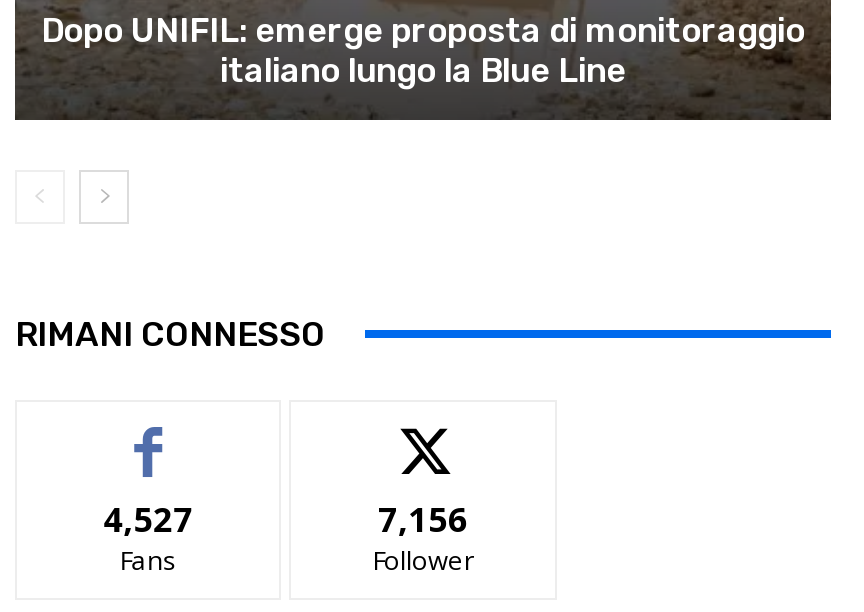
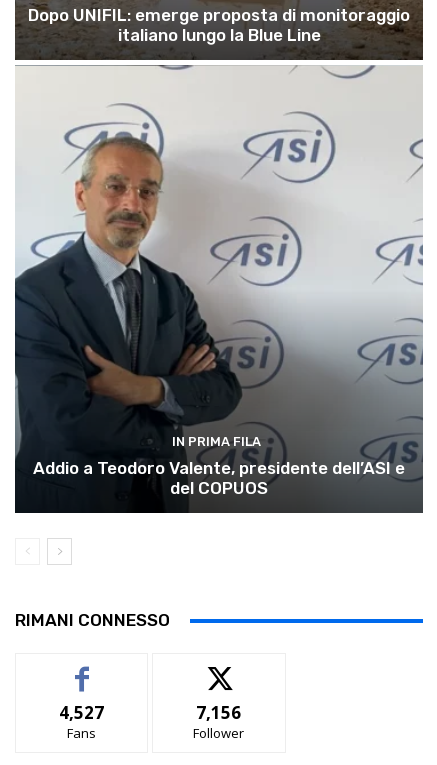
+ [image]
+ IN PRIMA FILA
+ Addio a Teodoro Valente, presidente dell’ASI e
+ del COPUOS
